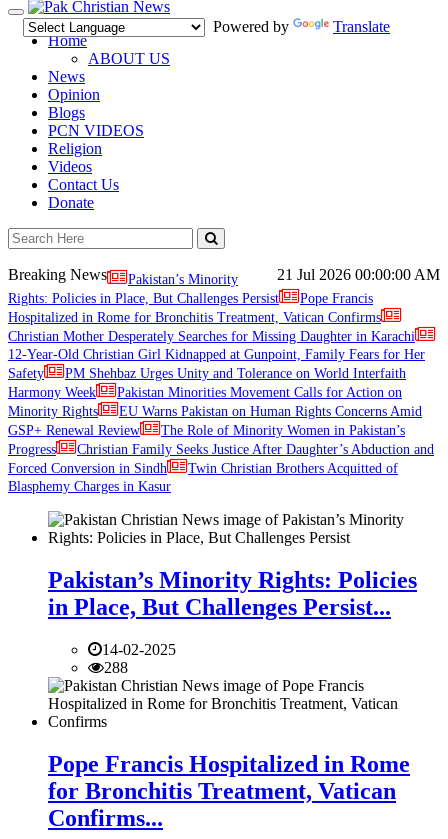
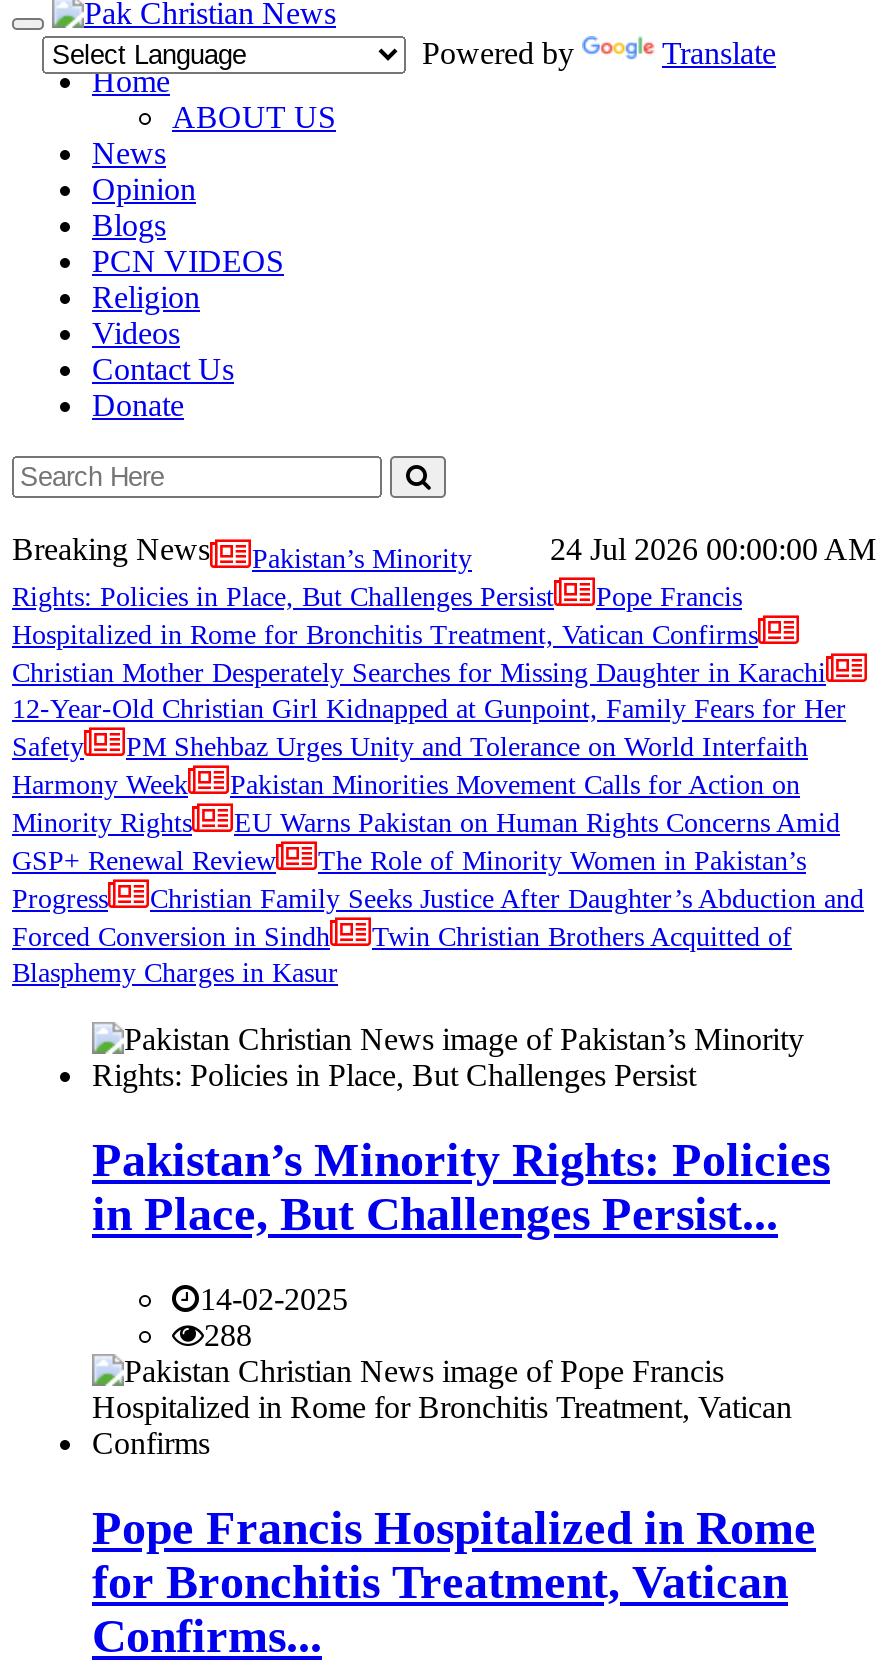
- 21 Jul 2026 00:00:00 AM
+ 24 Jul 2026 00:00:00 AM
